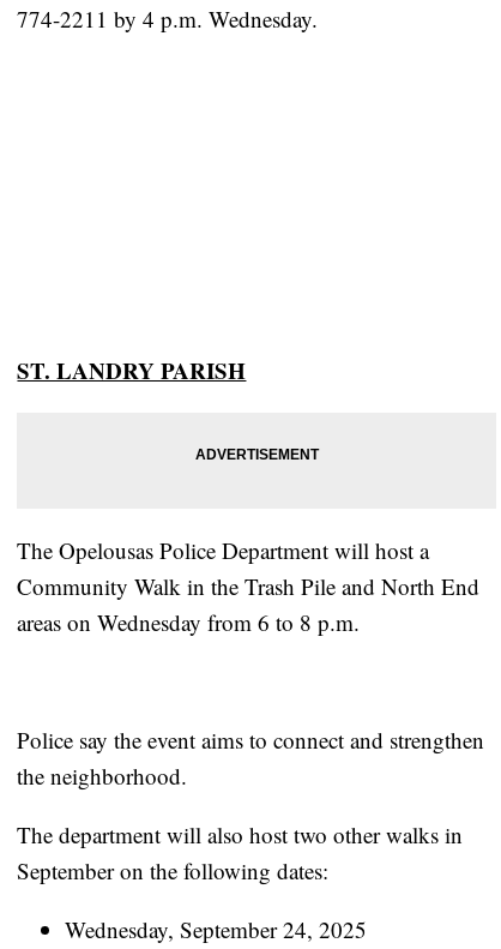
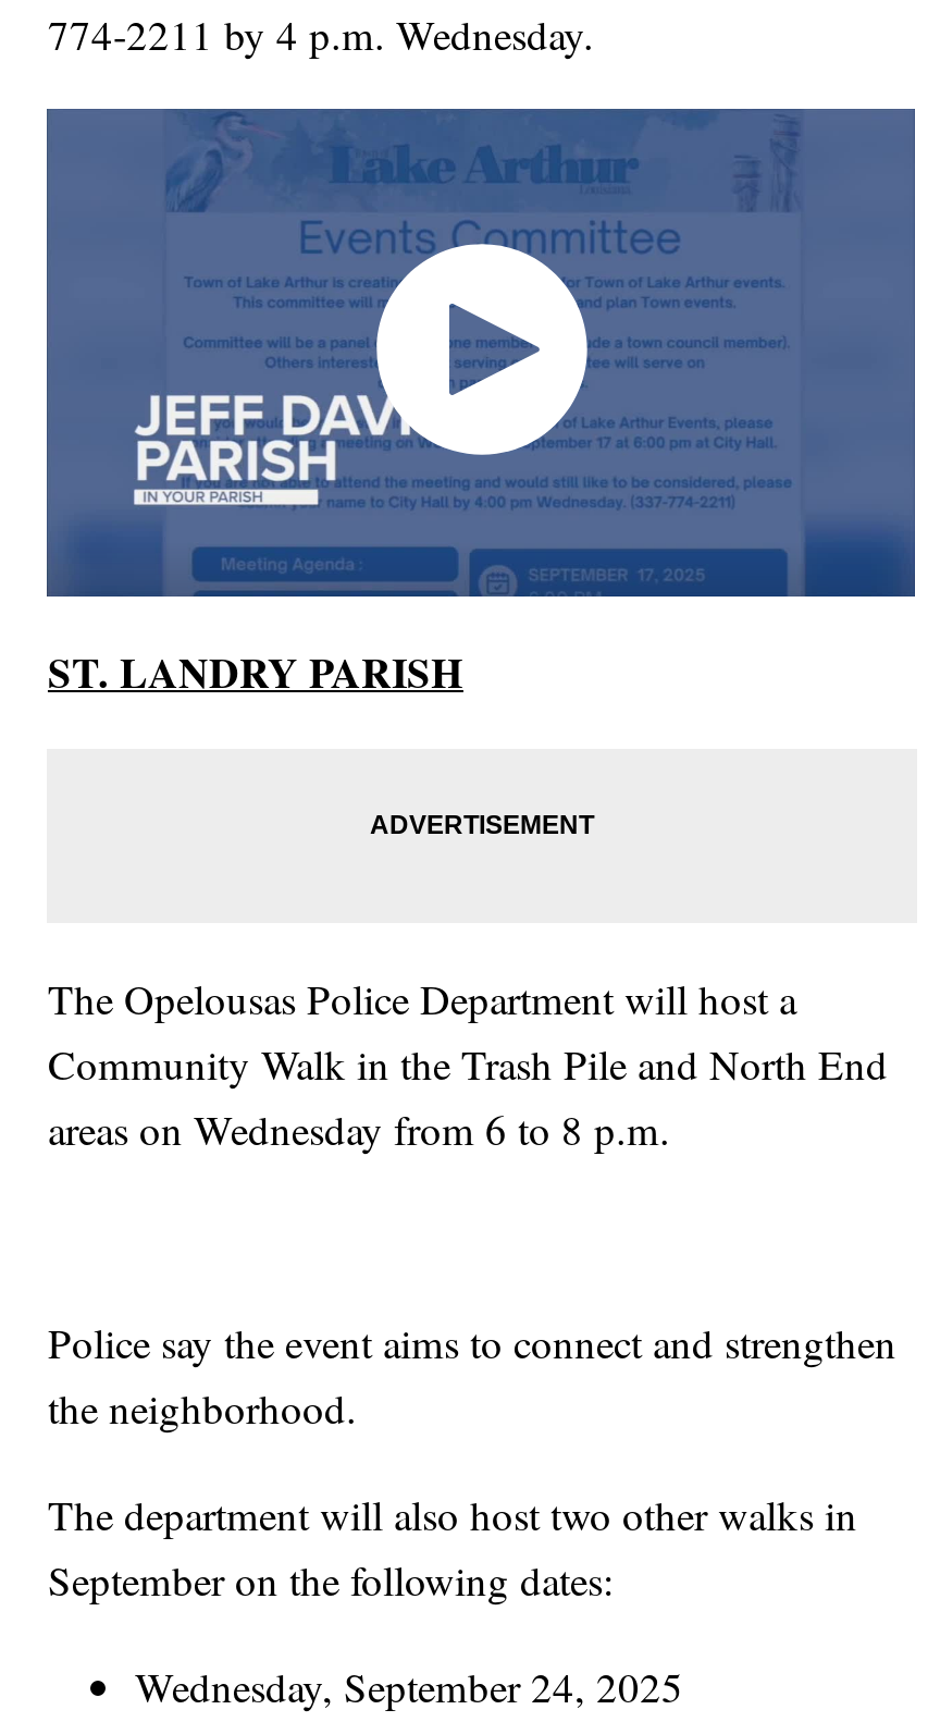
+ [image]
